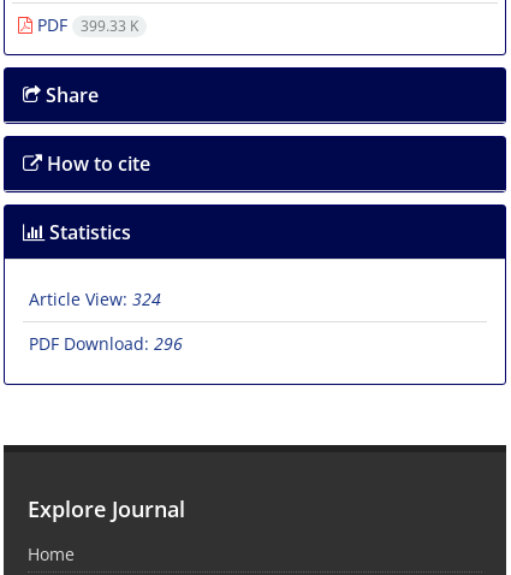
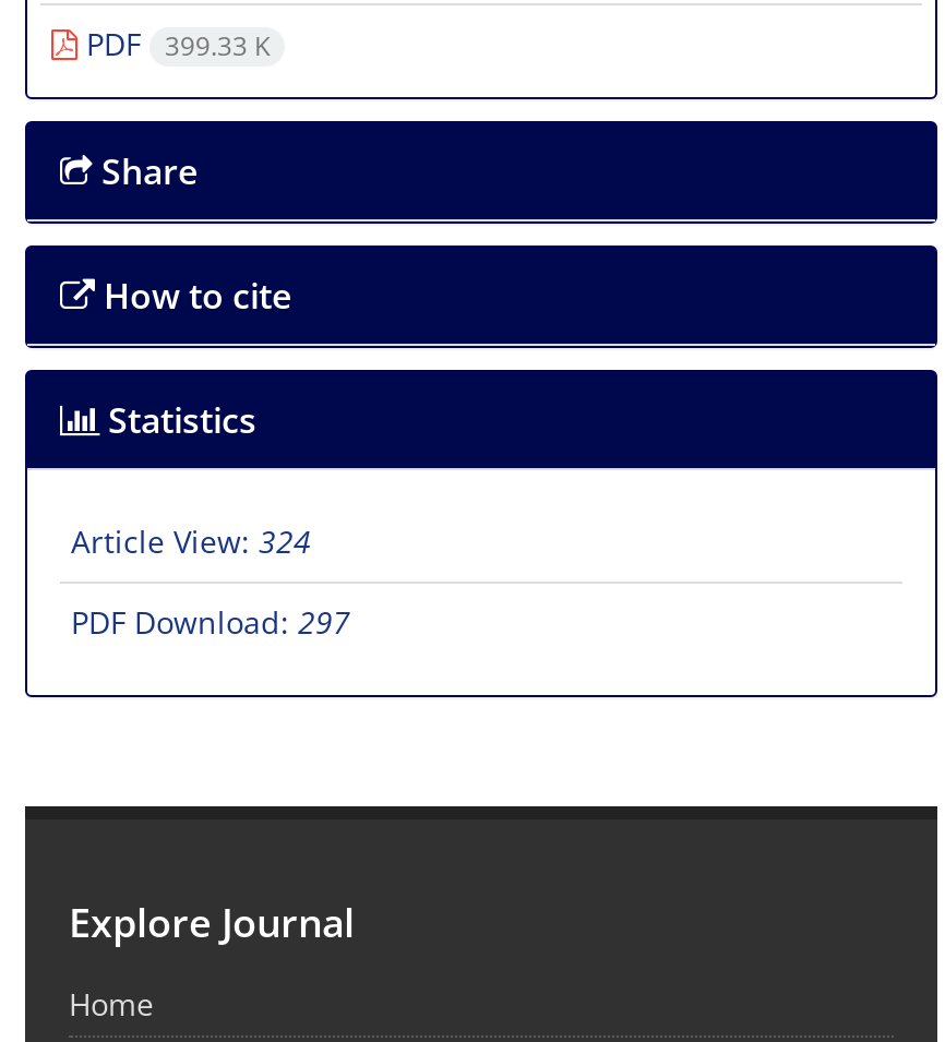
- PDF Download: 296
+ PDF Download: 297
